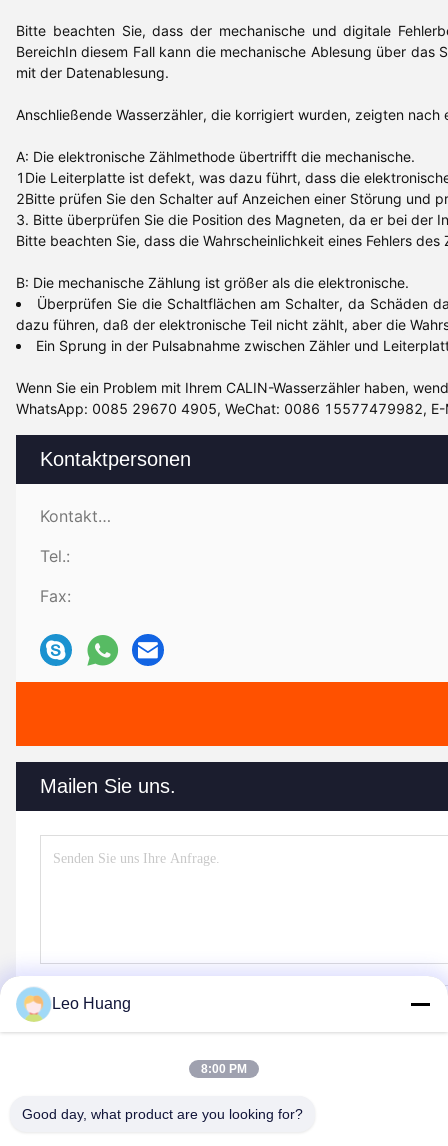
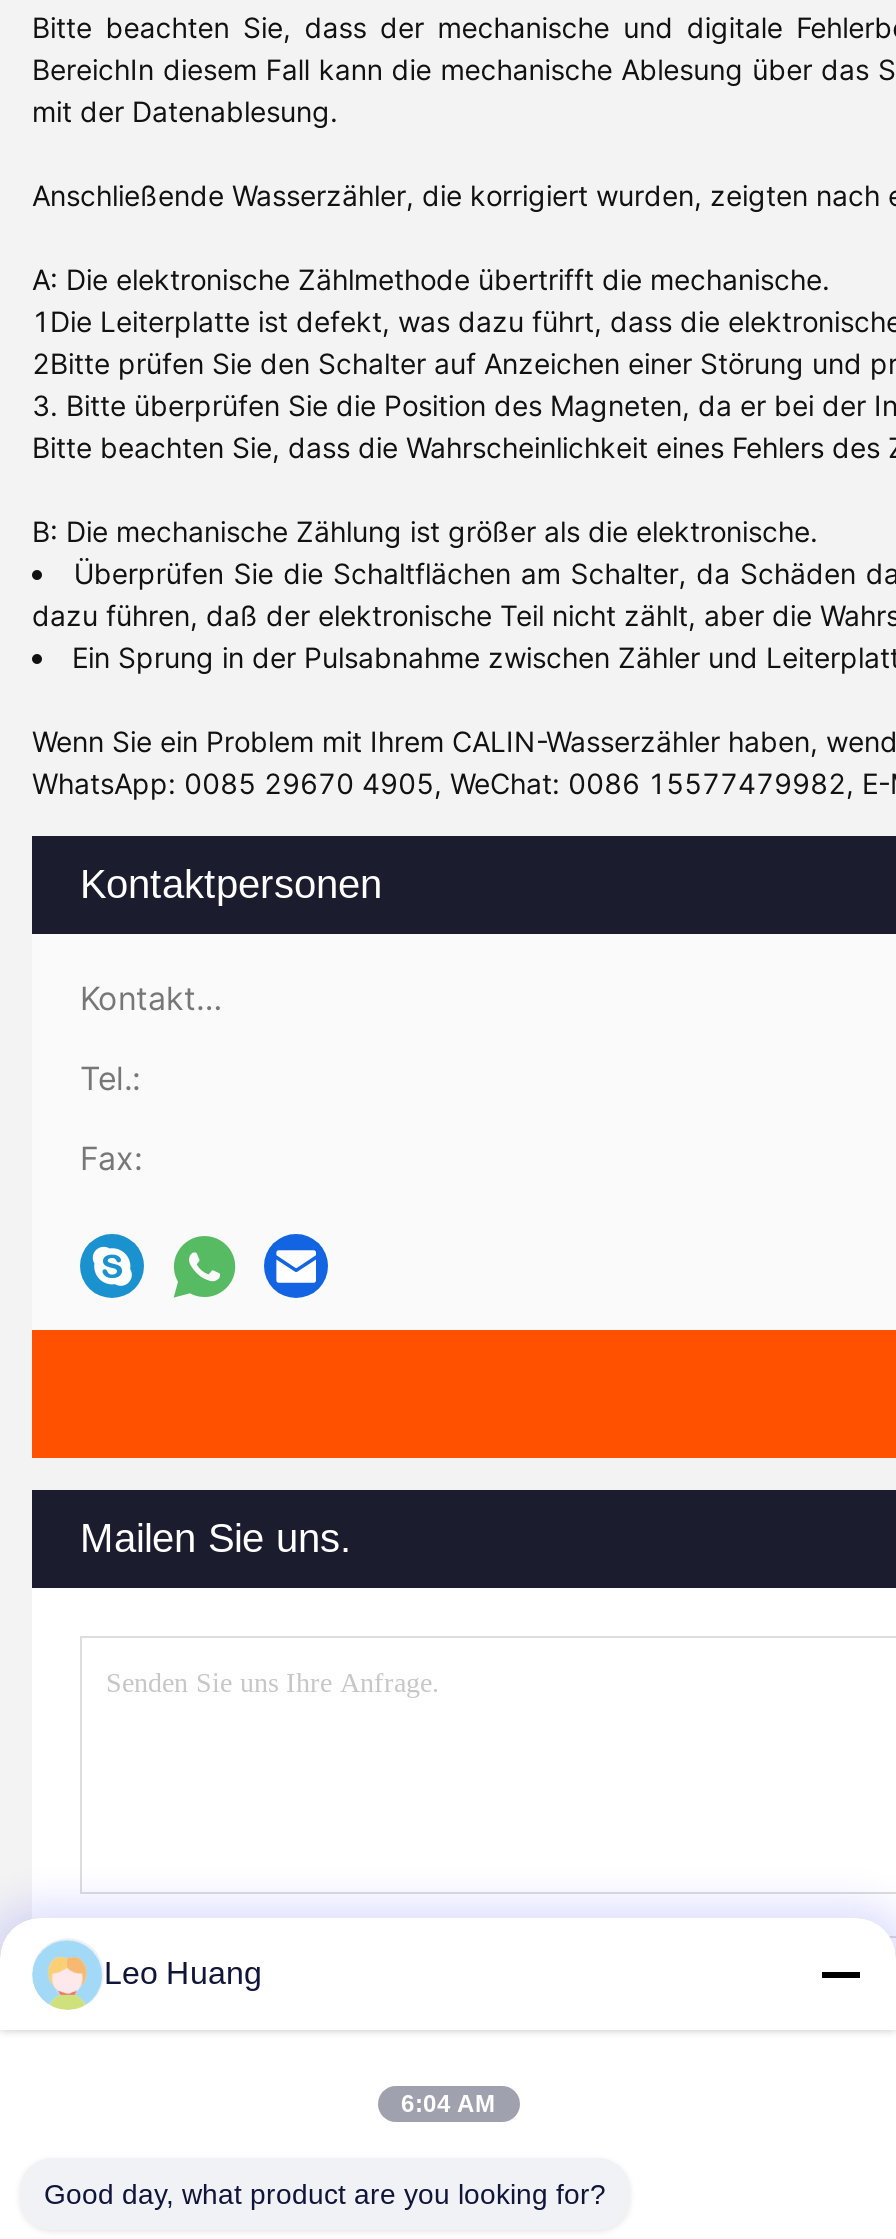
- 8:00 PM
+ 6:04 AM
